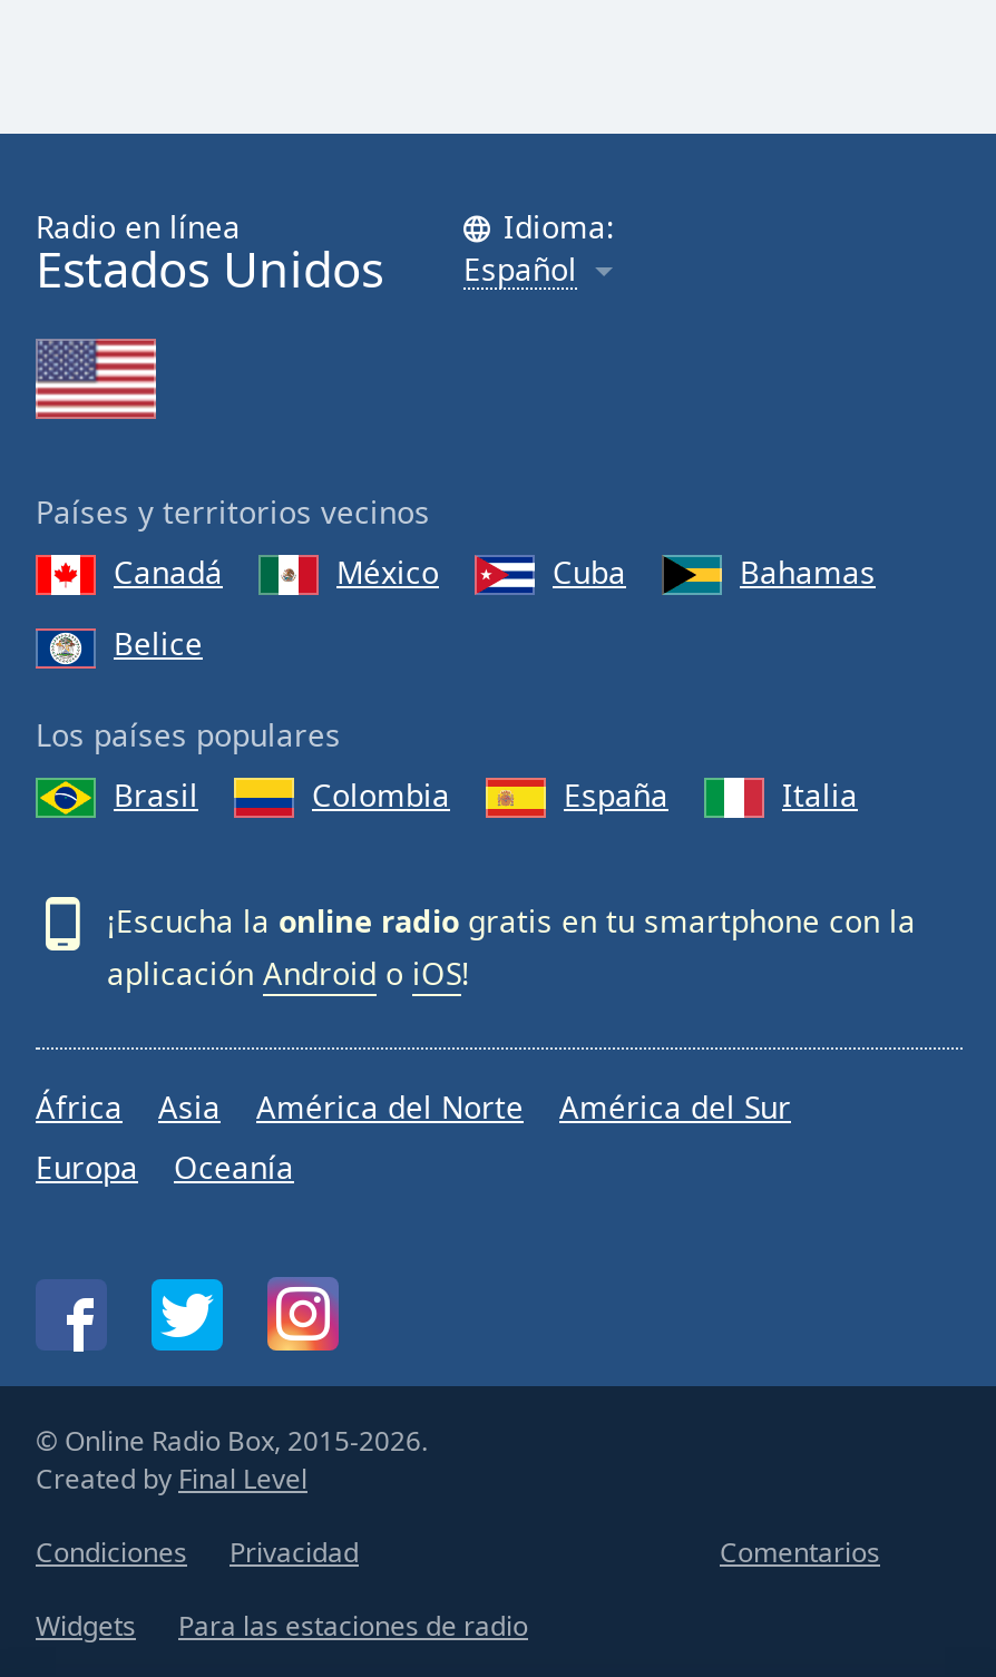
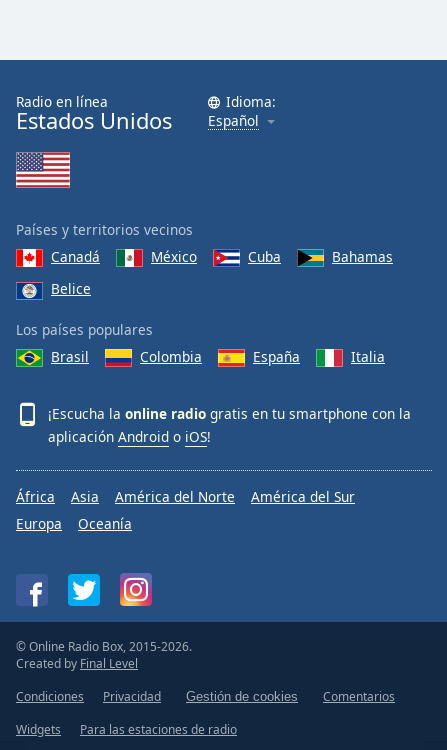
+ Gestión de cookies
